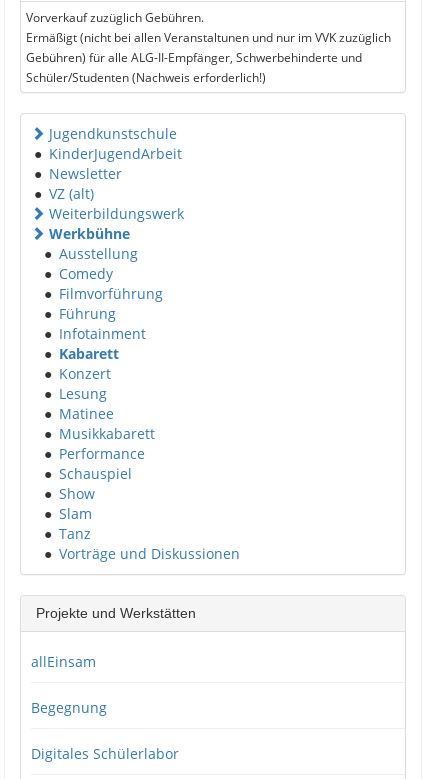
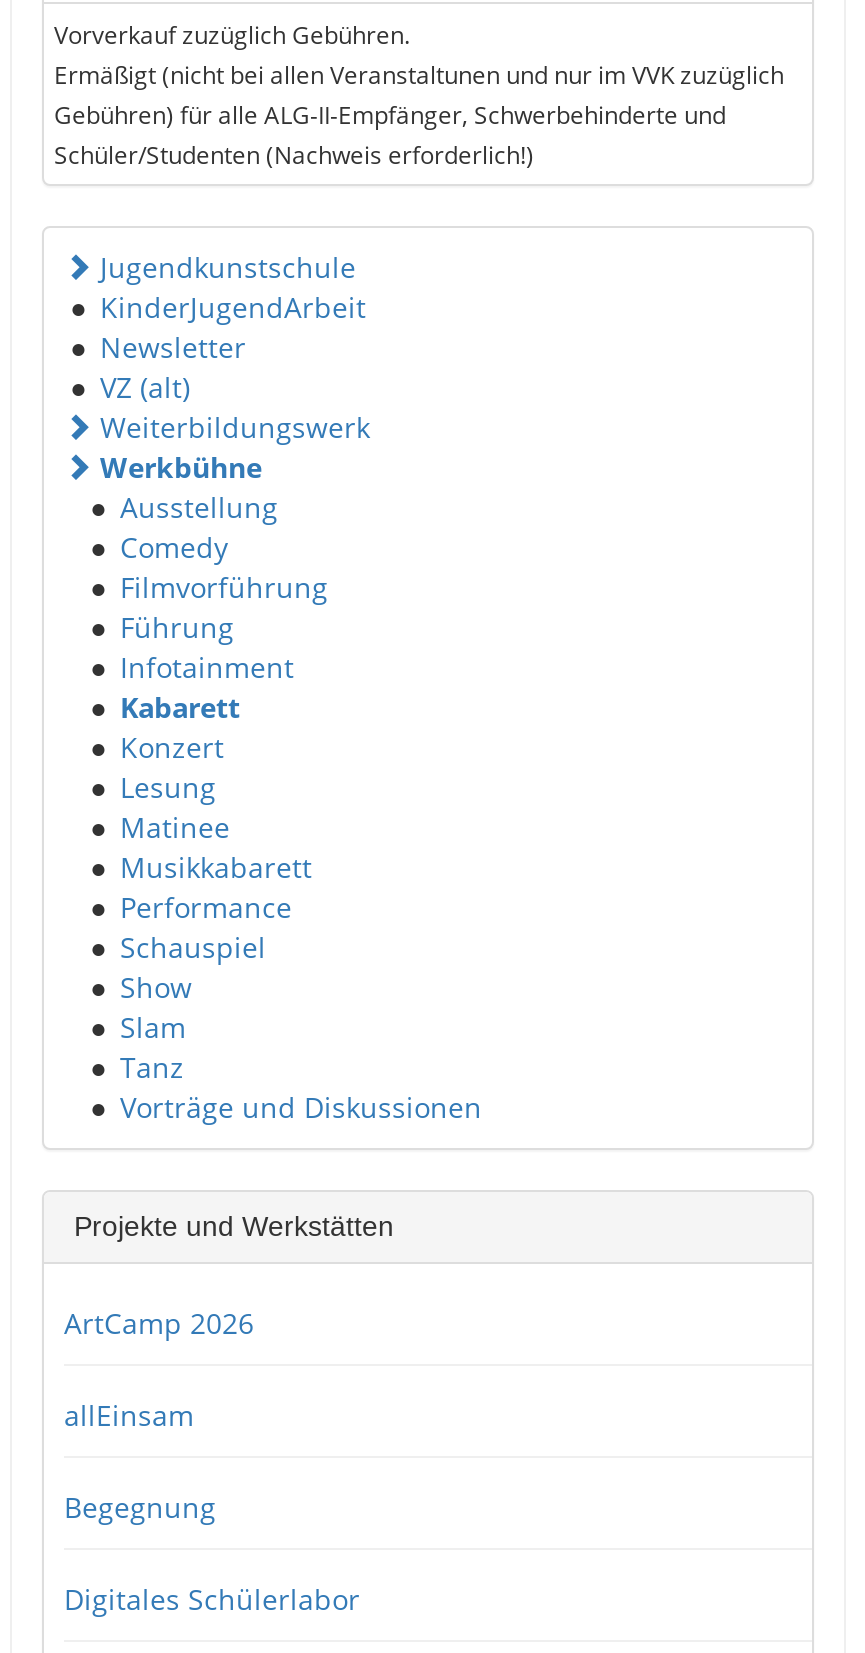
+ ArtCamp 2026
